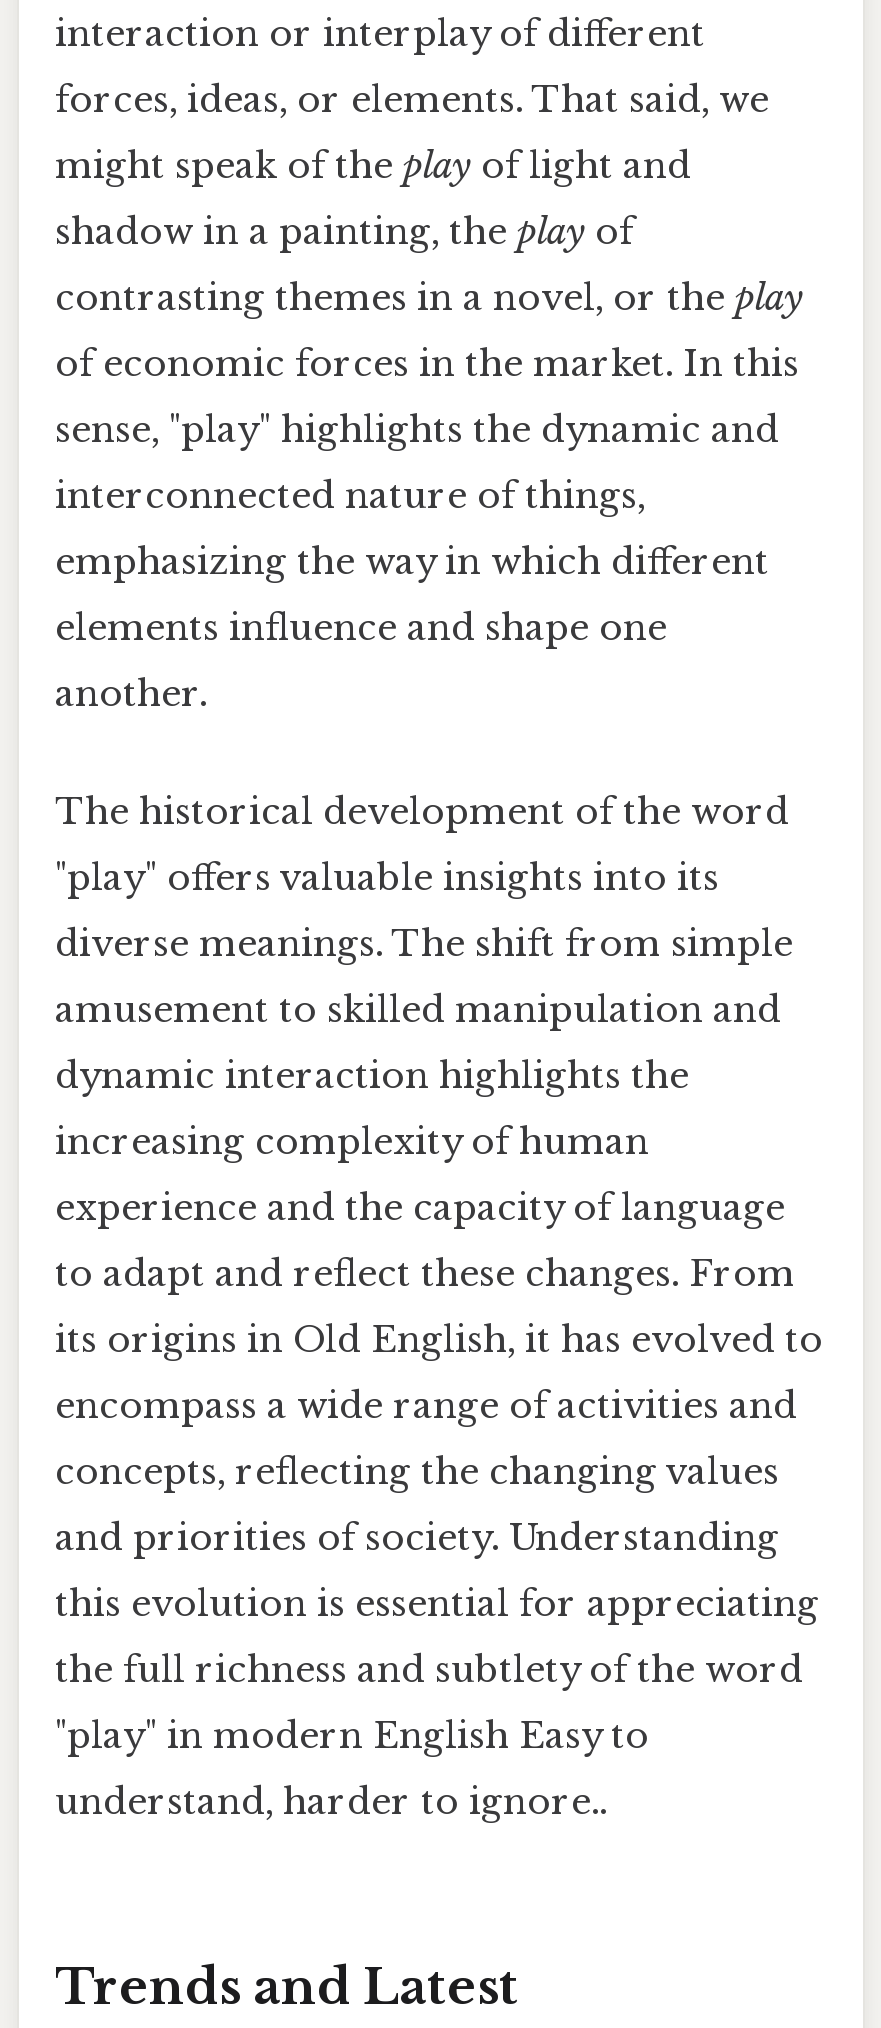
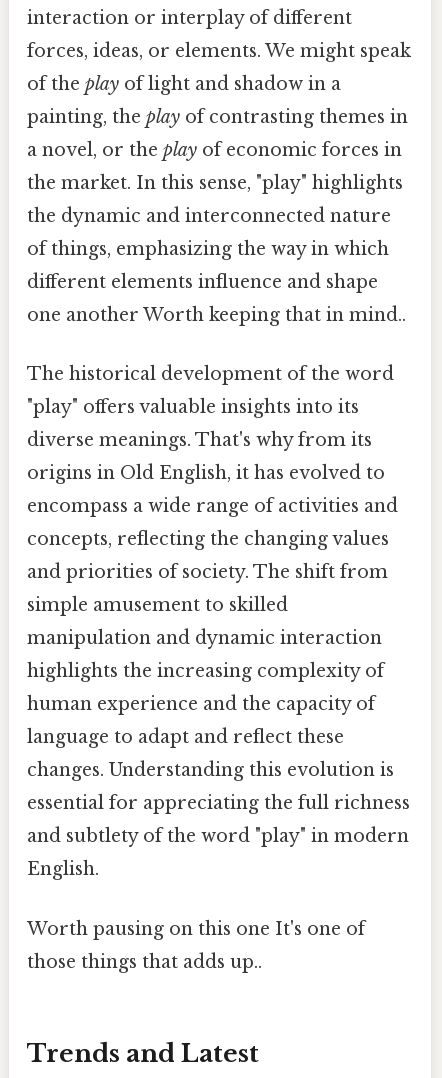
- forces, ideas, or elements. That said, we
- might speak of the play of light and
- shadow in a painting, the play of
- contrasting themes in a novel, or the play
- of economic forces in the market. In this
- sense, "play" highlights the dynamic and
- interconnected nature of things,
- emphasizing the way in which different
- elements influence and shape one
- another.
+ forces, ideas, or elements. We might speak
+ of the play of light and shadow in a
+ painting, the play of contrasting themes in
+ a novel, or the play of economic forces in
+ the market. In this sense, "play" highlights
+ the dynamic and interconnected nature
+ of things, emphasizing the way in which
+ different elements influence and shape
+ one another Worth keeping that in mind..

moved up: The historical development of the word | "play" offers valuable insights into its

- diverse meanings. The shift from simple
- amusement to skilled manipulation and
- dynamic interaction highlights the
- increasing complexity of human
- experience and the capacity of language
- to adapt and reflect these changes. From
- its origins in Old English, it has evolved to
+ diverse meanings. That's why from its
+ origins in Old English, it has evolved to

moved up: encompass a wide range of activities and | concepts, reflecting the changing values

- and priorities of society. Understanding
- this evolution is essential for appreciating
- the full richness and subtlety of the word
- "play" in modern English Easy to
- understand, harder to ignore..
+ and priorities of society. The shift from
+ simple amusement to skilled
+ manipulation and dynamic interaction
+ highlights the increasing complexity of
+ human experience and the capacity of
+ language to adapt and reflect these
+ changes. Understanding this evolution is
+ essential for appreciating the full richness
+ and subtlety of the word "play" in modern
+ English.
+ Worth pausing on this one It's one of
+ those things that adds up..
